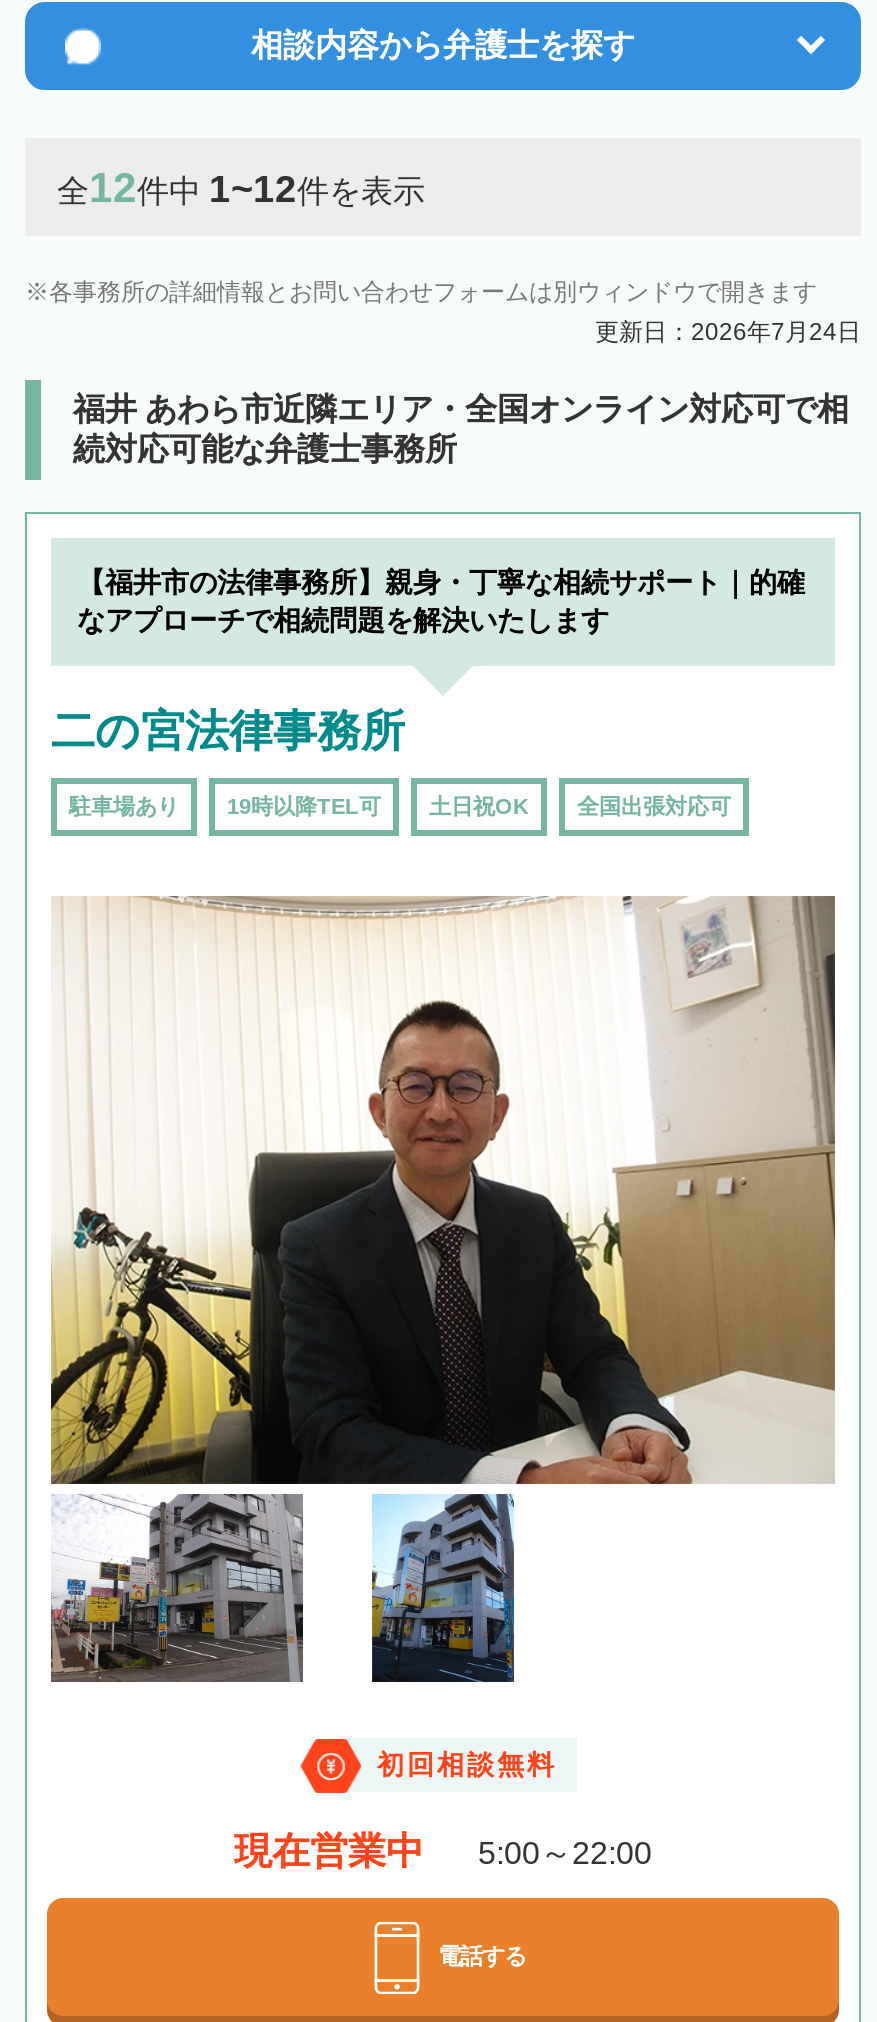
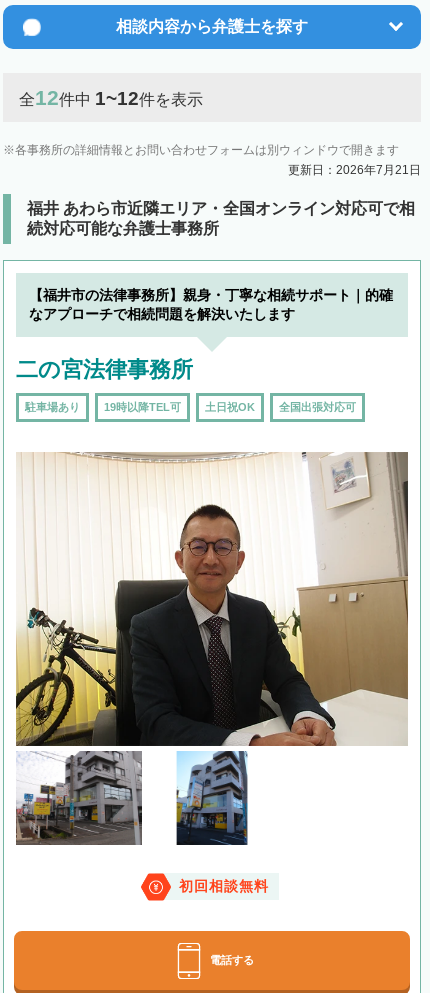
- 更新日：2026年7月24日
+ 更新日：2026年7月21日

- 現在営業中
- 5:00～22:00
